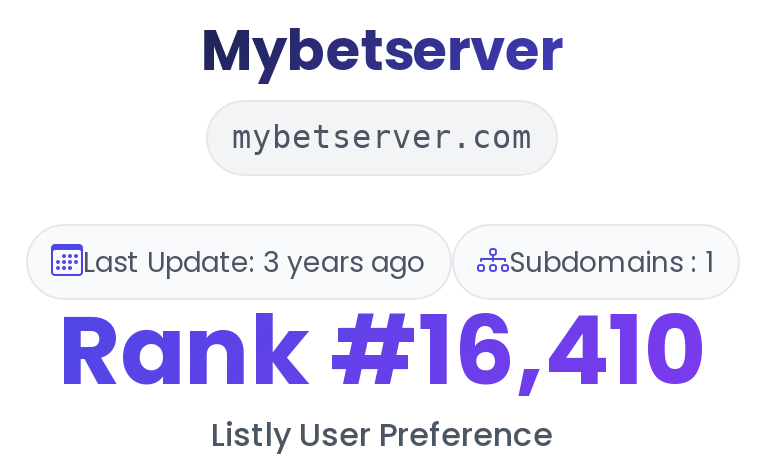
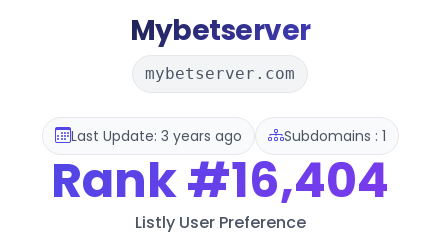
- Rank #16,410
+ Rank #16,404
